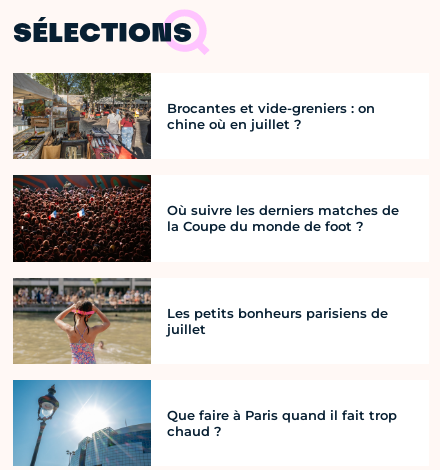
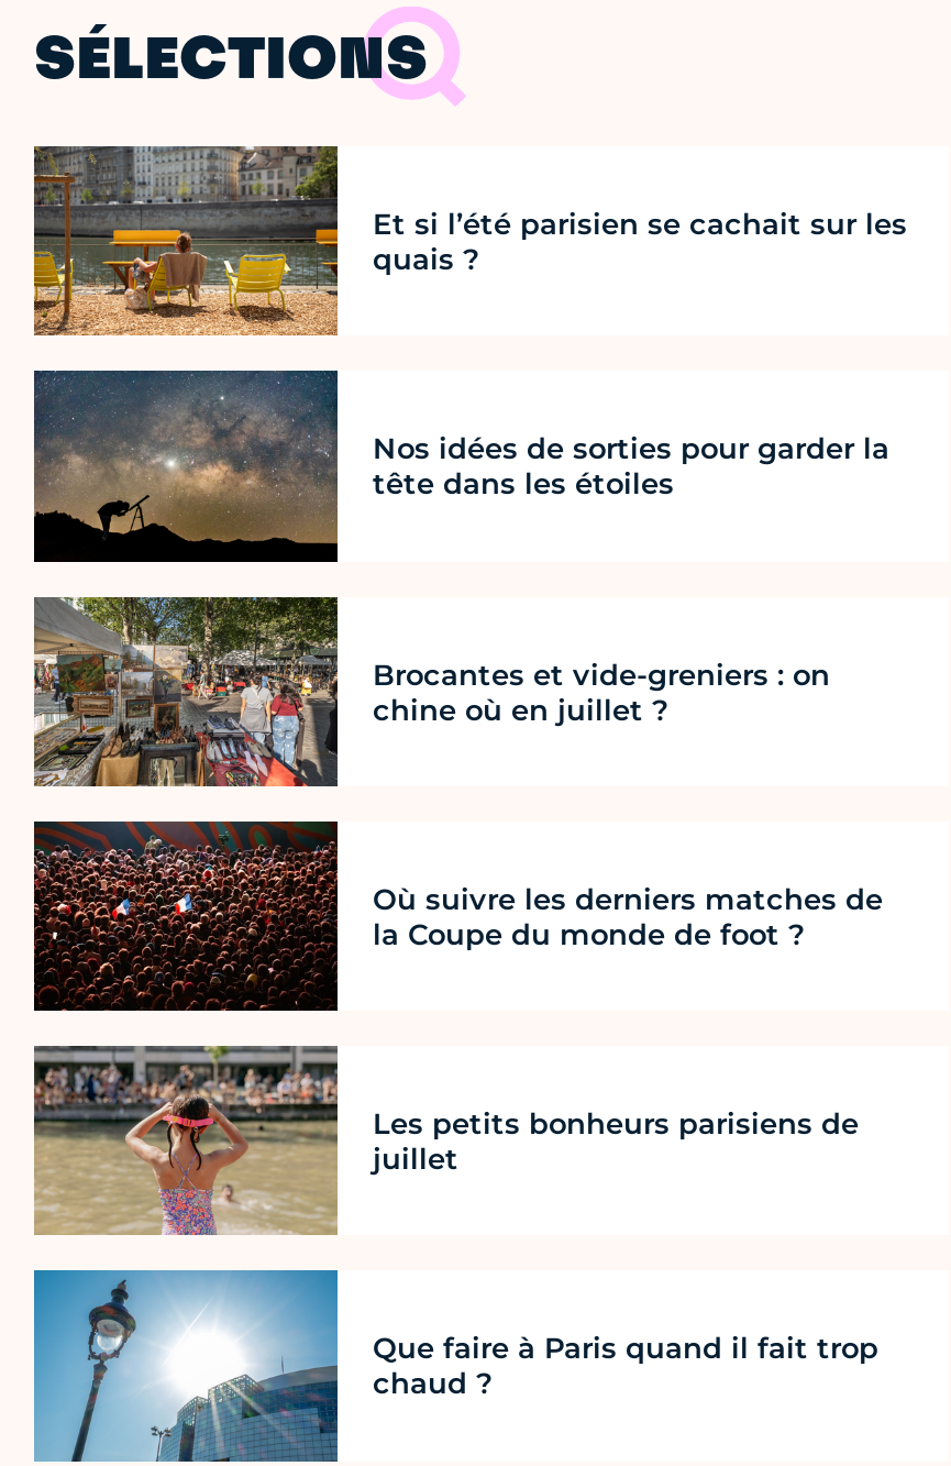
+ [image]
+ Et si l’été parisien se cachait sur les
+ quais ?

+ [image]
+ Nos idées de sorties pour garder la
+ tête dans les étoiles
